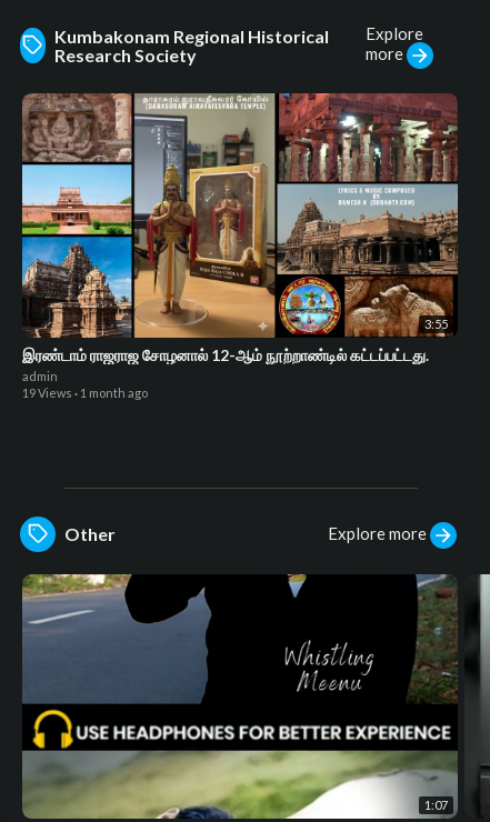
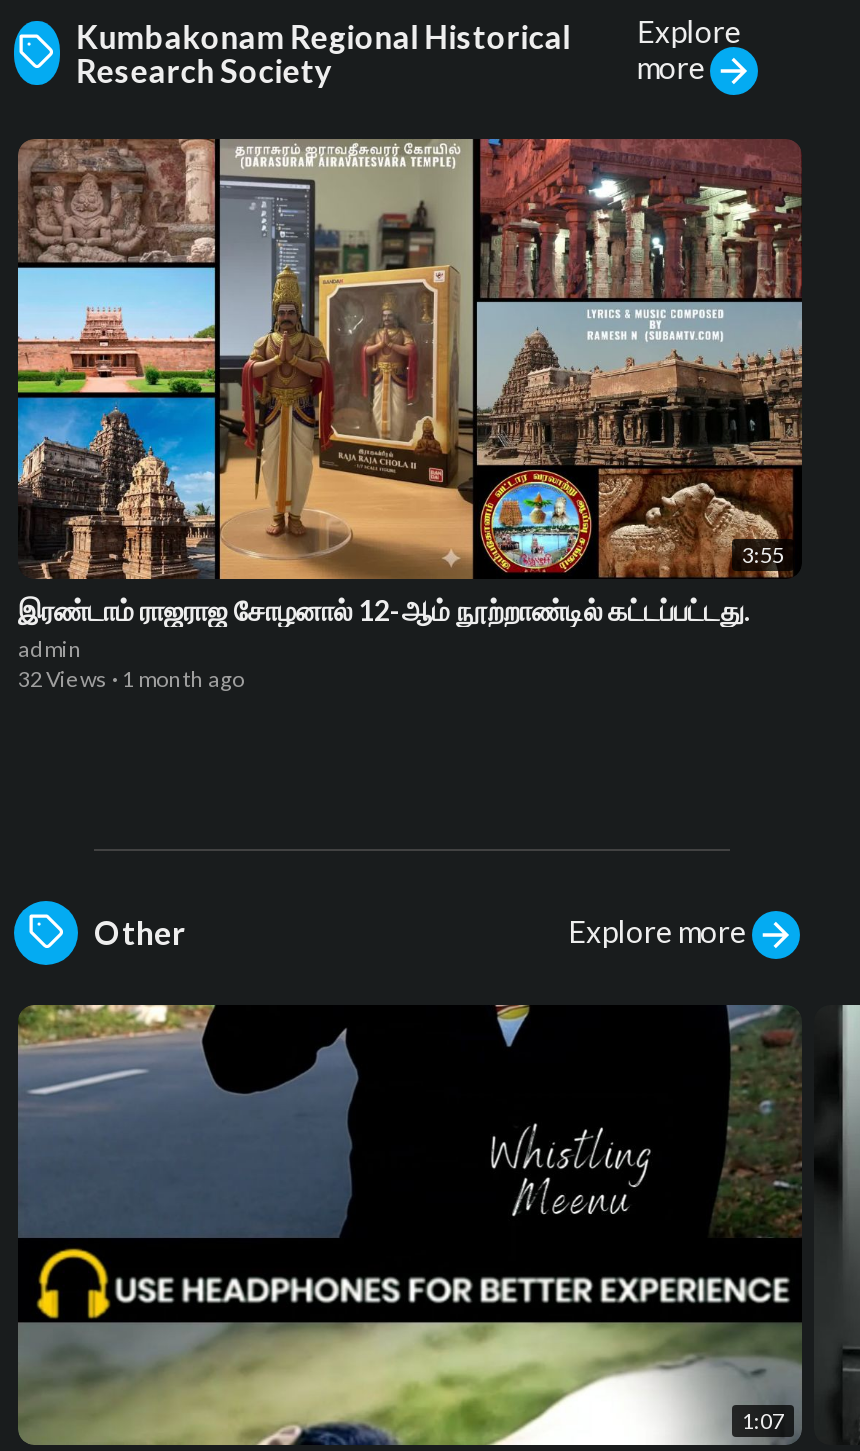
- 19 Views · 1 month ago
+ 32 Views · 1 month ago
